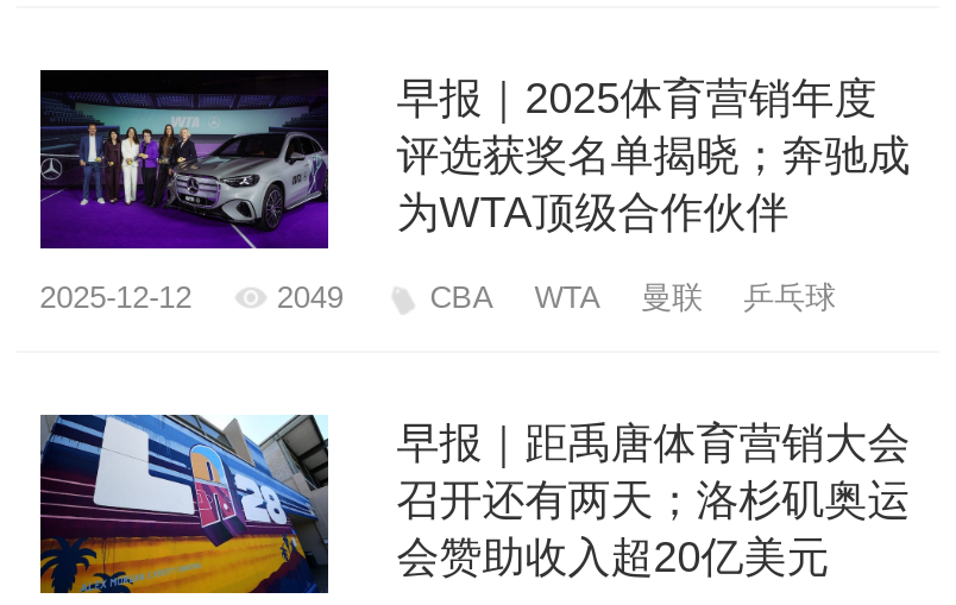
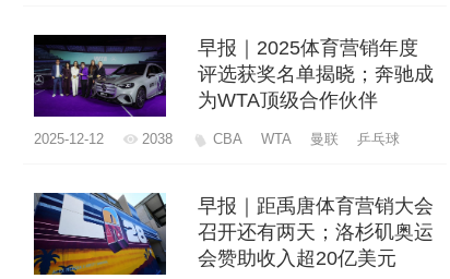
- 2049
+ 2038
